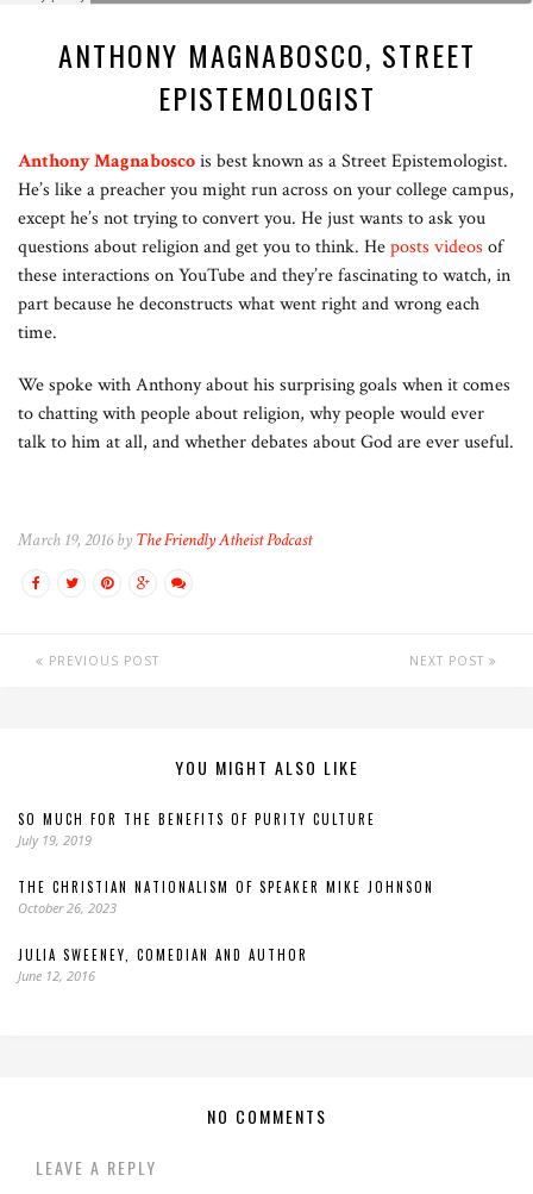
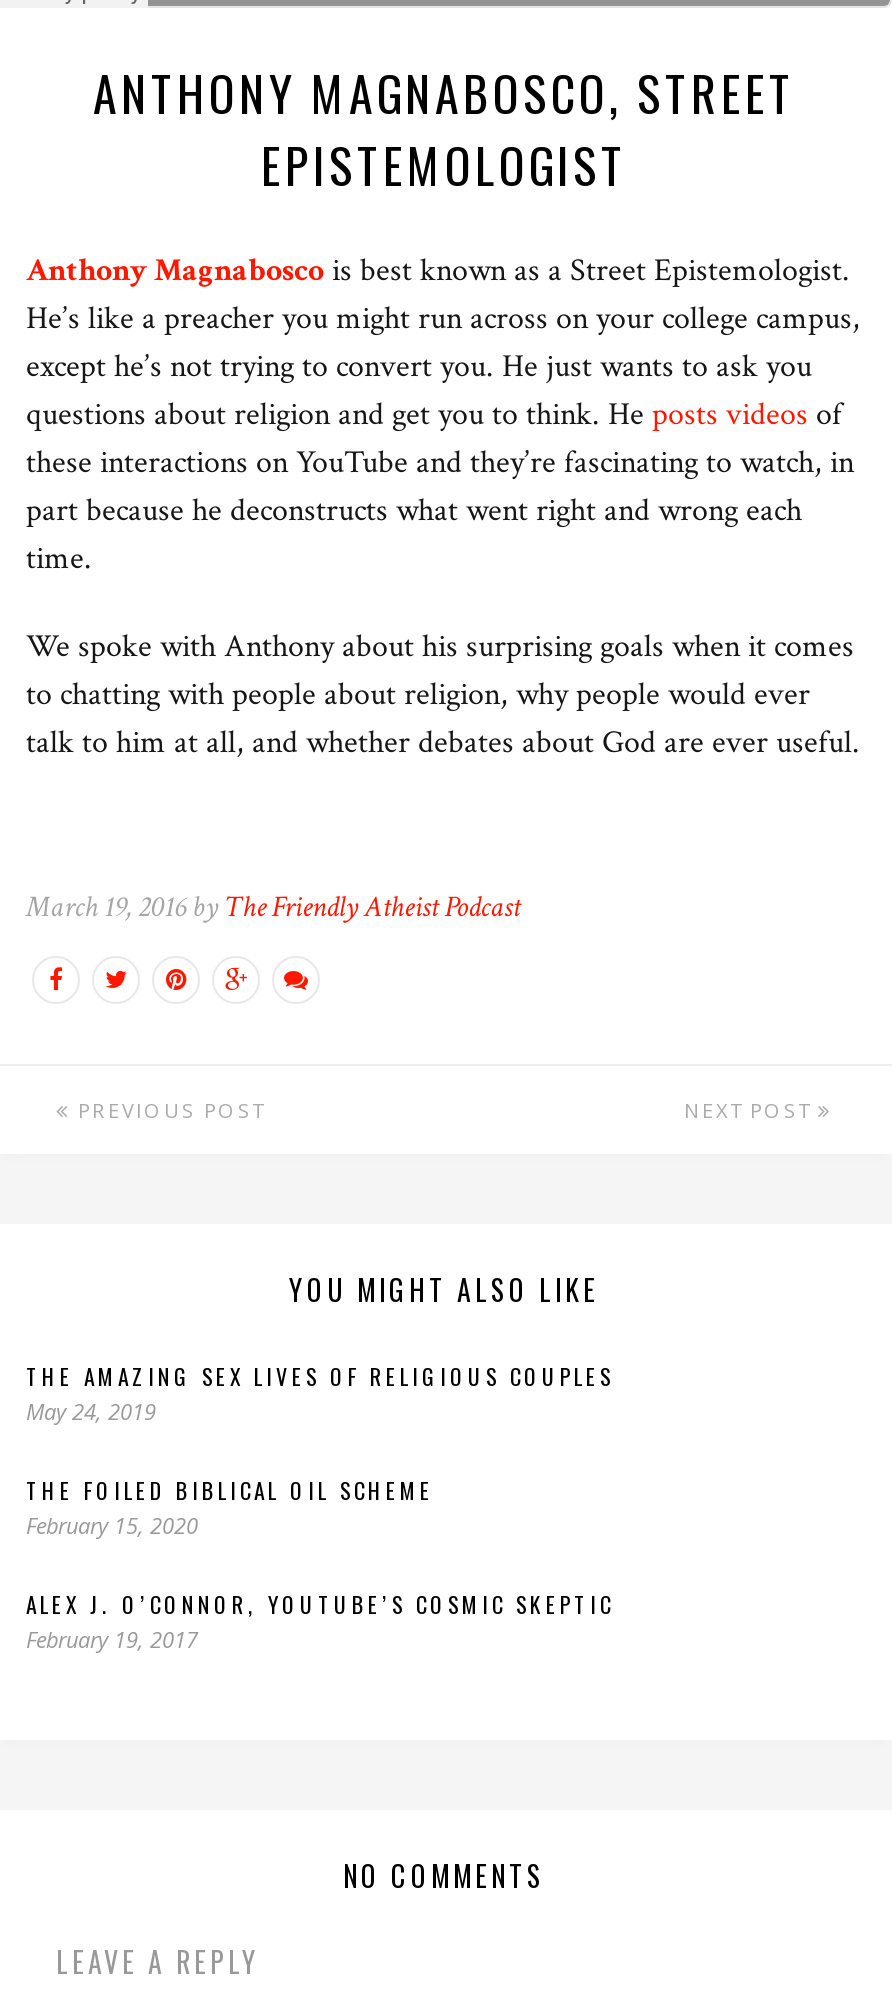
- SO MUCH FOR THE BENEFITS OF PURITY CULTURE
- July 19, 2019
+ THE AMAZING SEX LIVES OF RELIGIOUS COUPLES
+ May 24, 2019

- THE CHRISTIAN NATIONALISM OF SPEAKER MIKE JOHNSON
- October 26, 2023
+ THE FOILED BIBLICAL OIL SCHEME
+ February 15, 2020

- JULIA SWEENEY, COMEDIAN AND AUTHOR
- June 12, 2016
+ ALEX J. O’CONNOR, YOUTUBE’S COSMIC SKEPTIC
+ February 19, 2017
